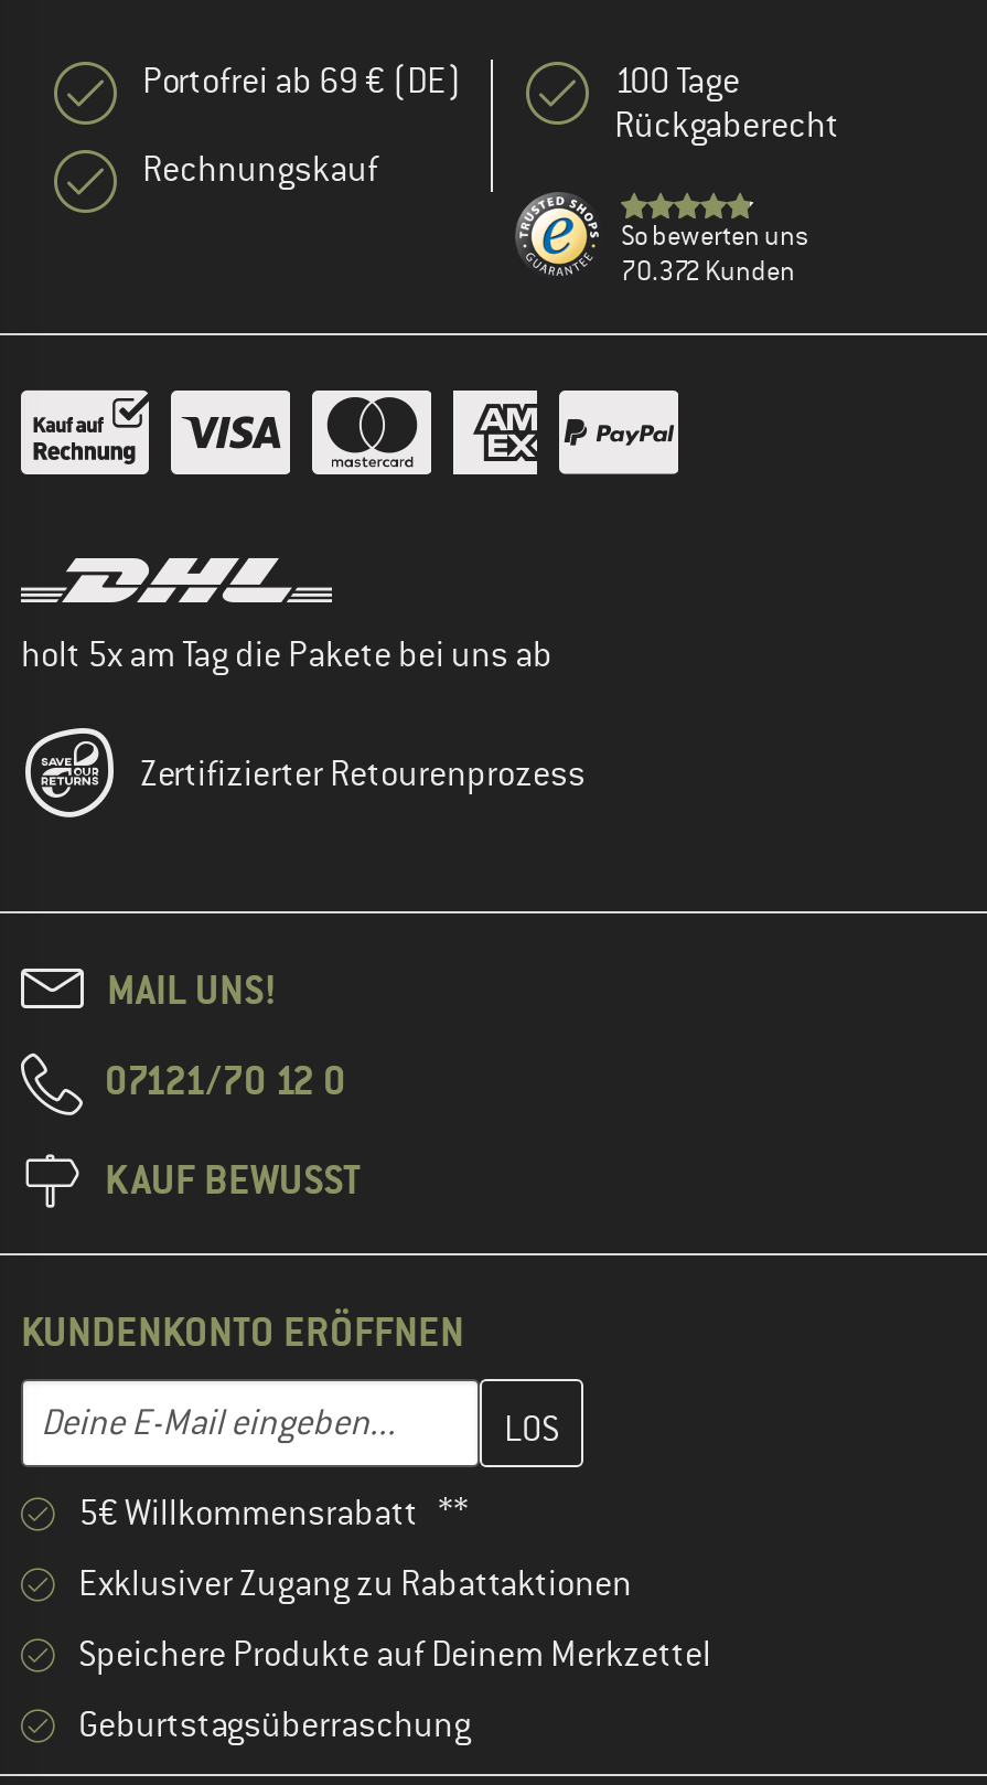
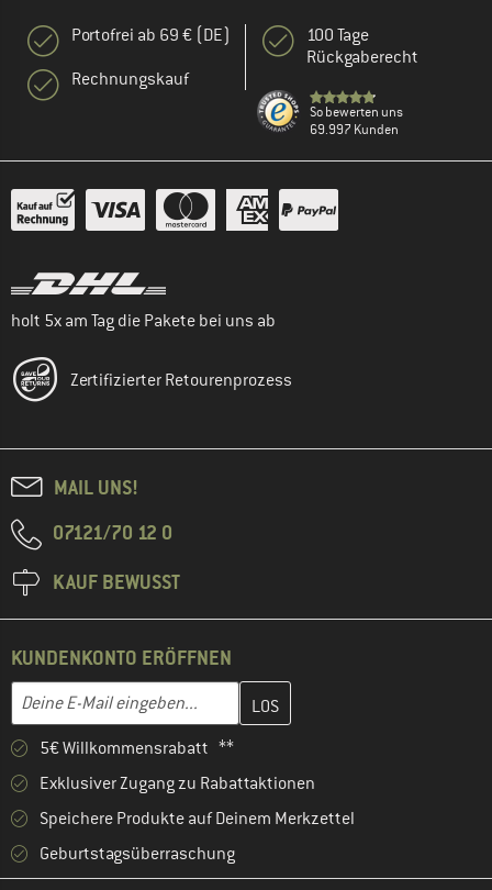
- 70.372 Kunden
+ 69.997 Kunden
